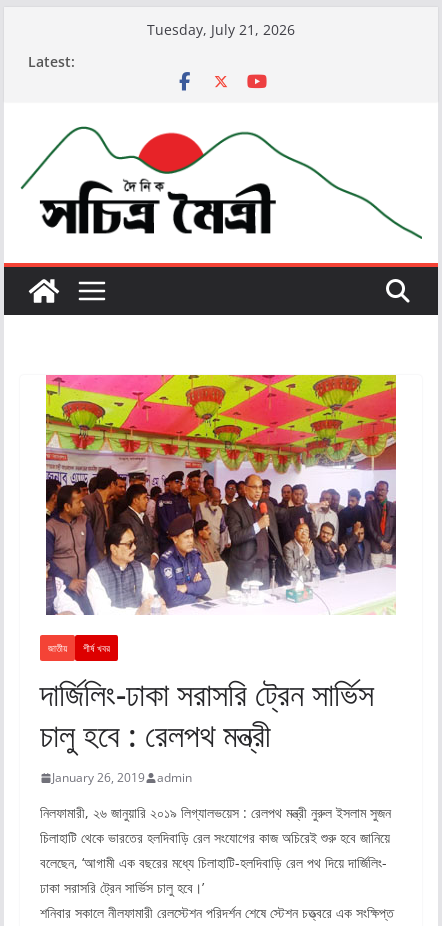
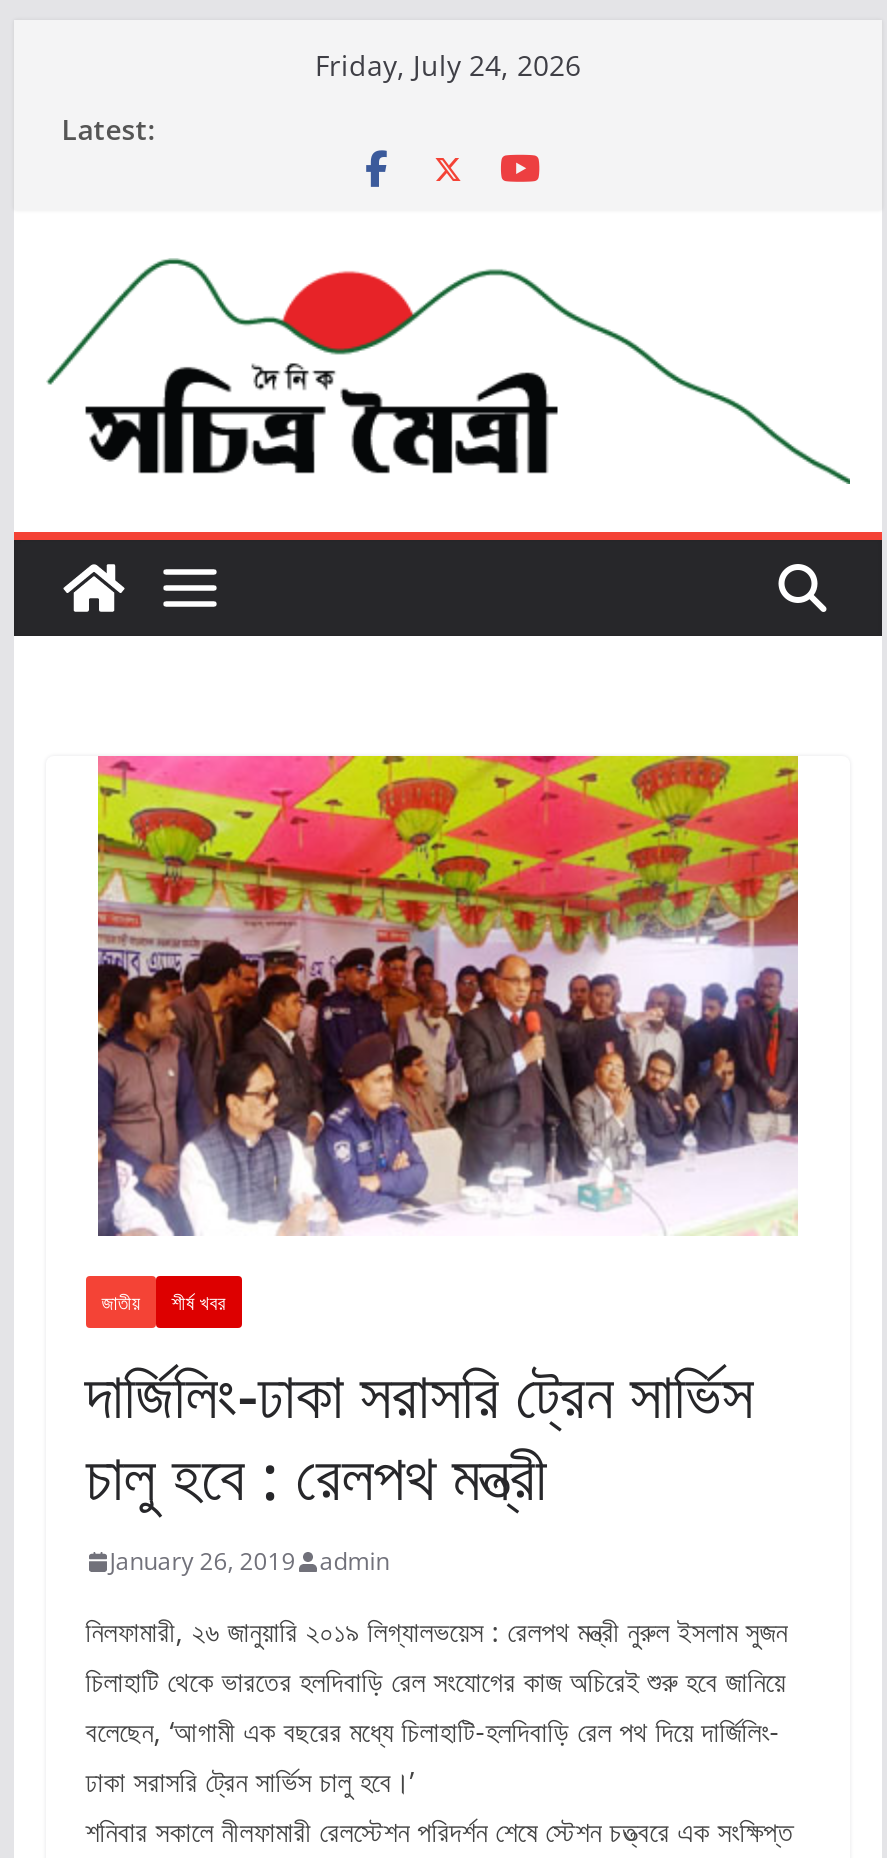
- Tuesday, July 21, 2026
+ Friday, July 24, 2026
